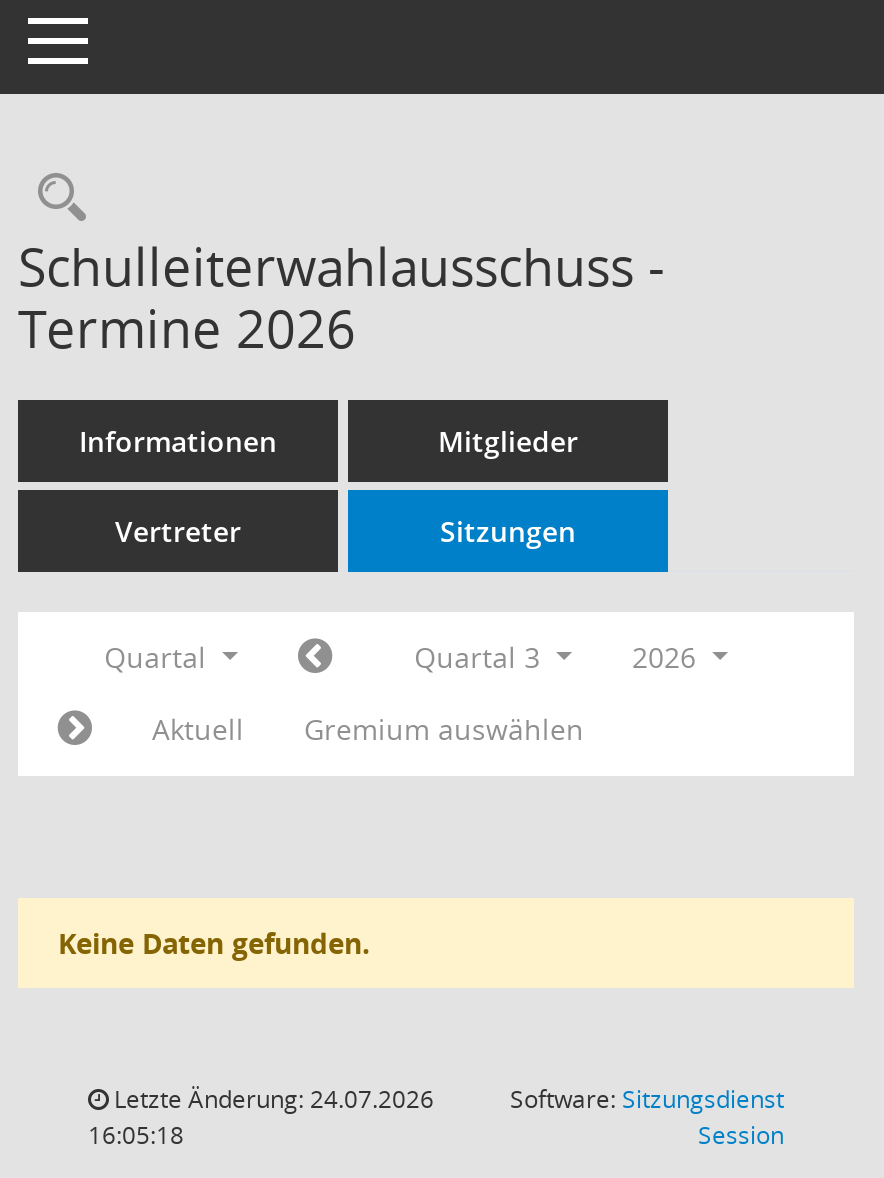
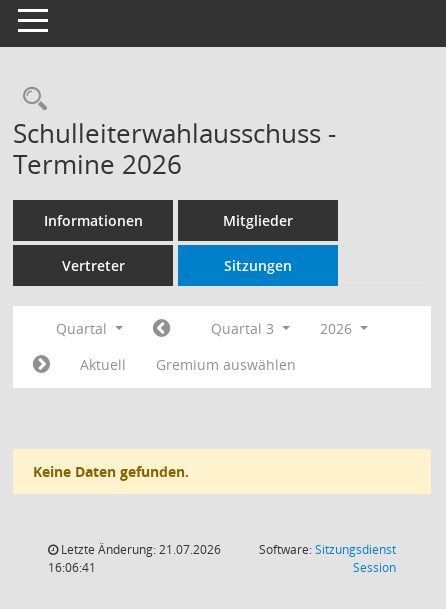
- Letzte Änderung: 24.07.2026
+ Letzte Änderung: 21.07.2026

- 16:05:18
+ 16:06:41
